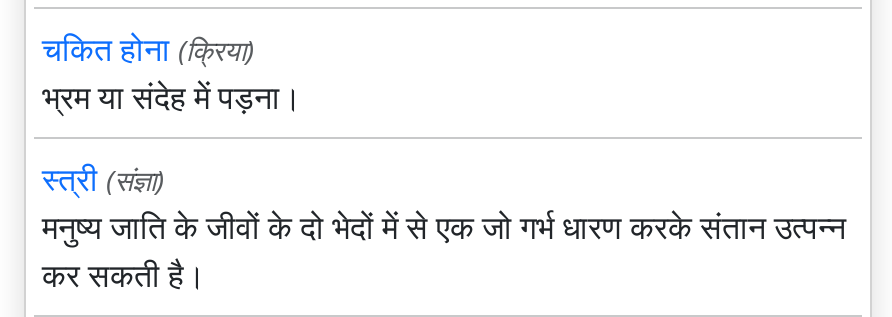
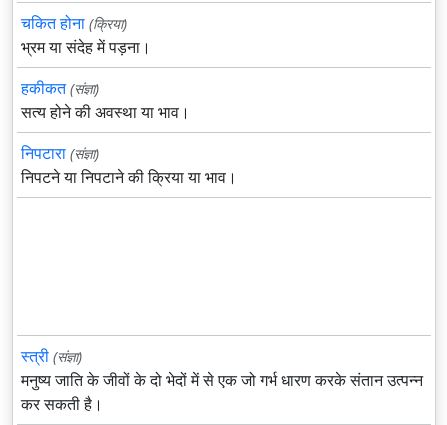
+ हकीकत (संज्ञा)
+ सत्य होने की अवस्था या भाव।
+ निपटारा (संज्ञा)
+ निपटने या निपटाने की क्रिया या भाव।
